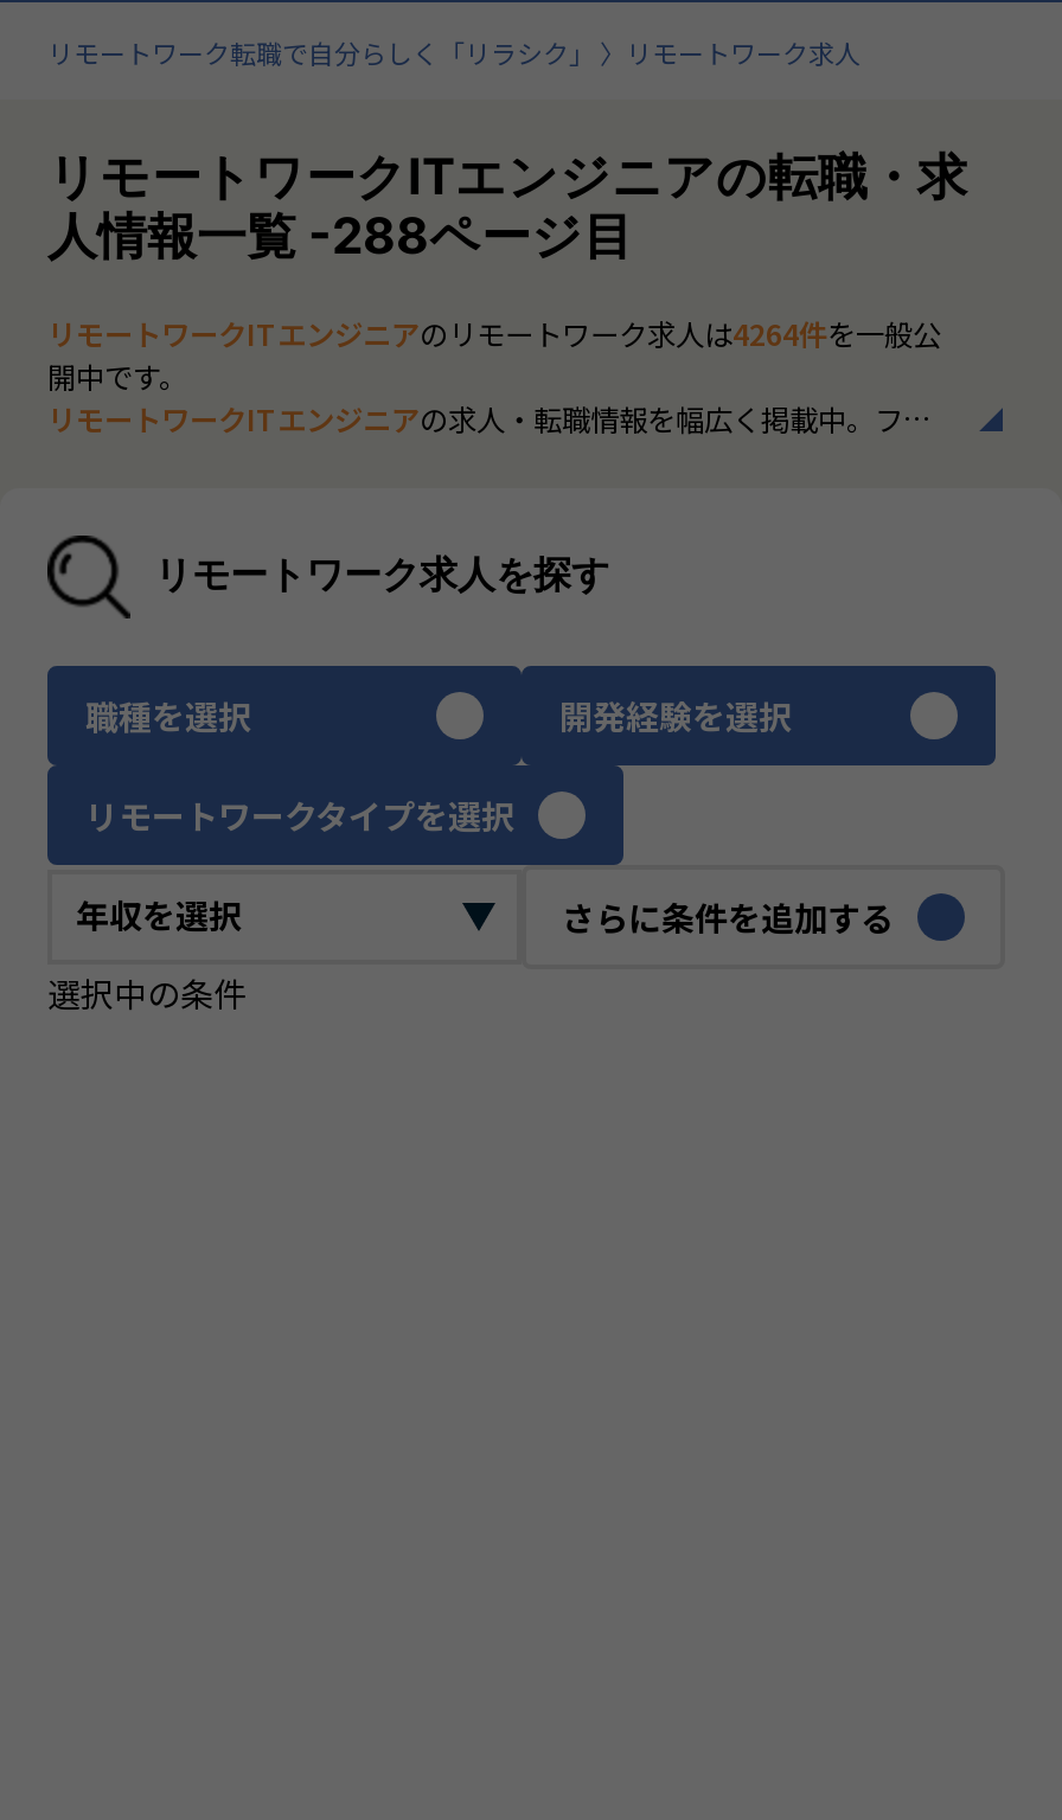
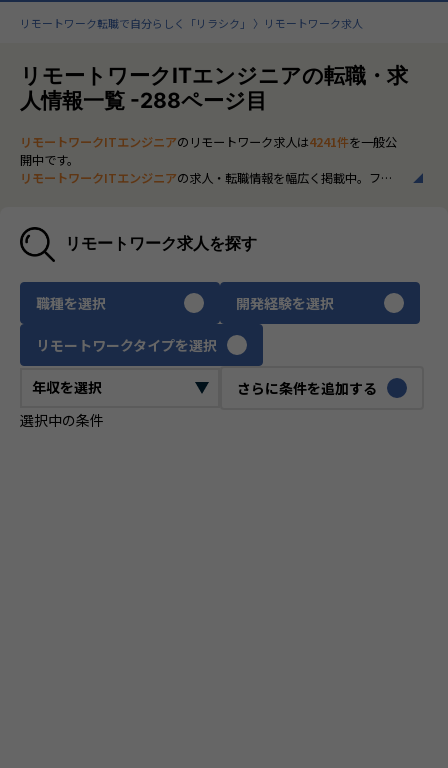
- リモートワークITエンジニアのリモートワーク求人は4264件を一般公
+ リモートワークITエンジニアのリモートワーク求人は4241件を一般公
